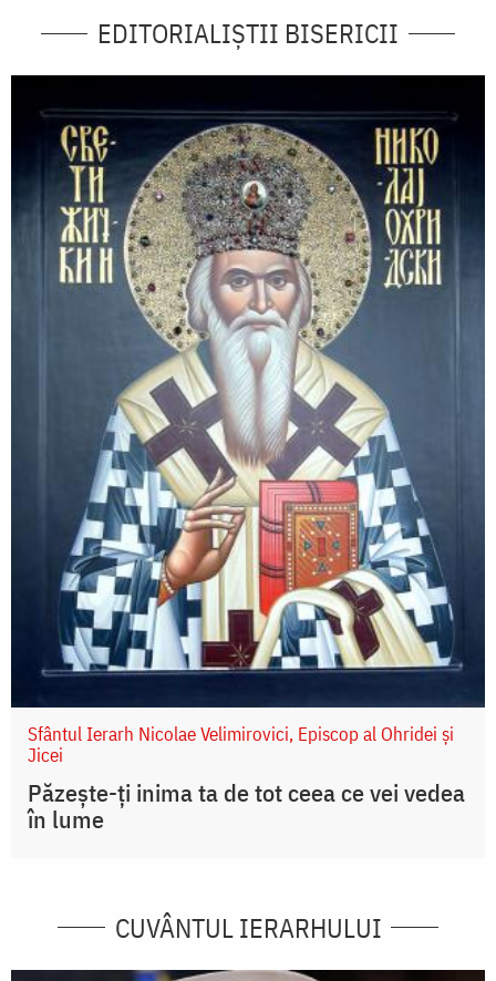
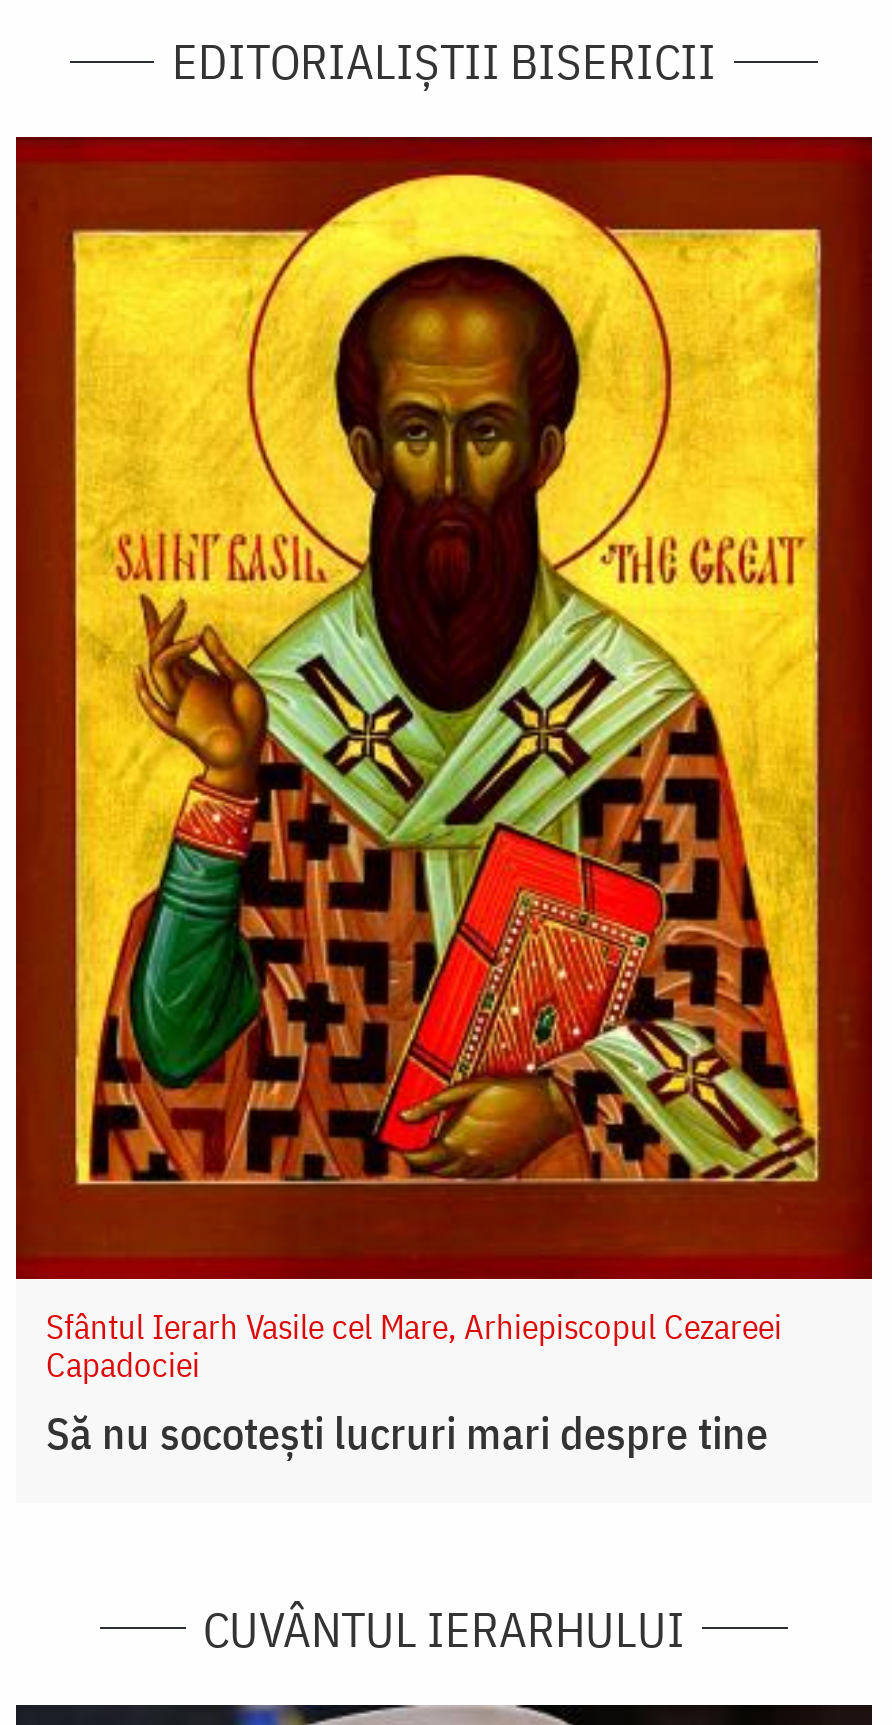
- [image]
- Sfântul Ierarh Nicolae Velimirovici, Episcop al Ohridei și
- Jicei
- Păzește-ți inima ta de tot ceea ce vei vedea
- în lume
+ [image]
+ Sfântul Ierarh Vasile cel Mare, Arhiepiscopul Cezareei
+ Capadociei
+ Să nu socotești lucruri mari despre tine
